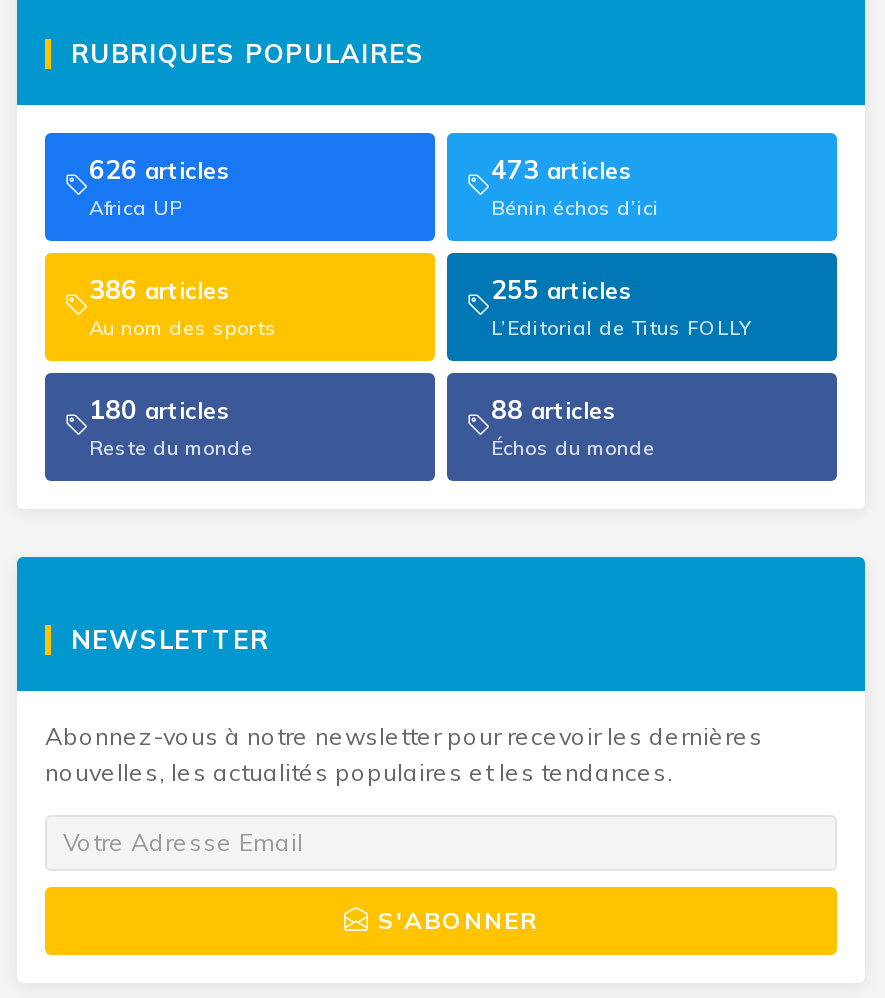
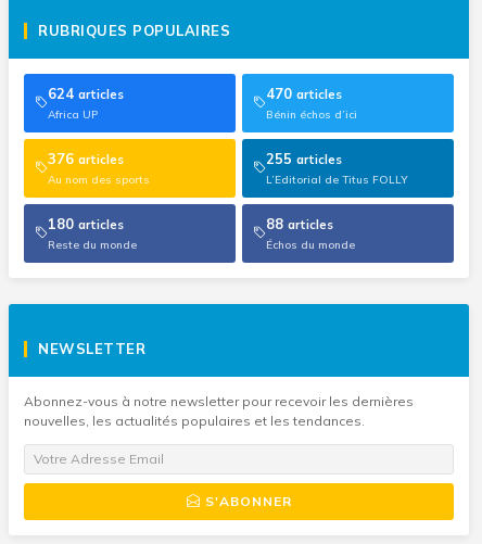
- 626 articles
+ 624 articles

- 473 articles
+ 470 articles

- 386 articles
+ 376 articles
